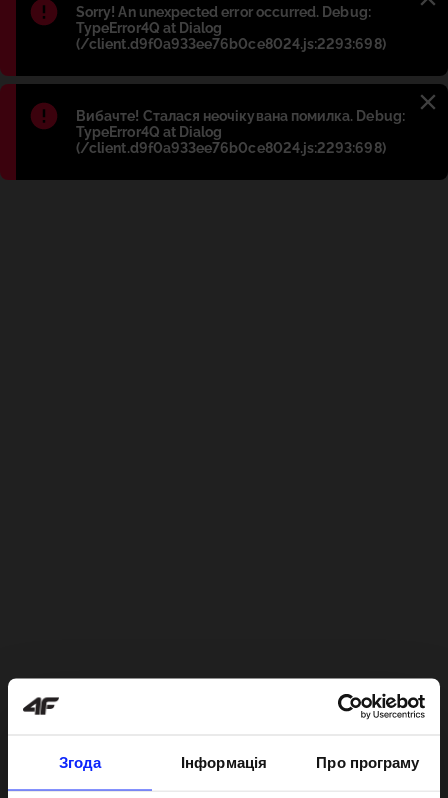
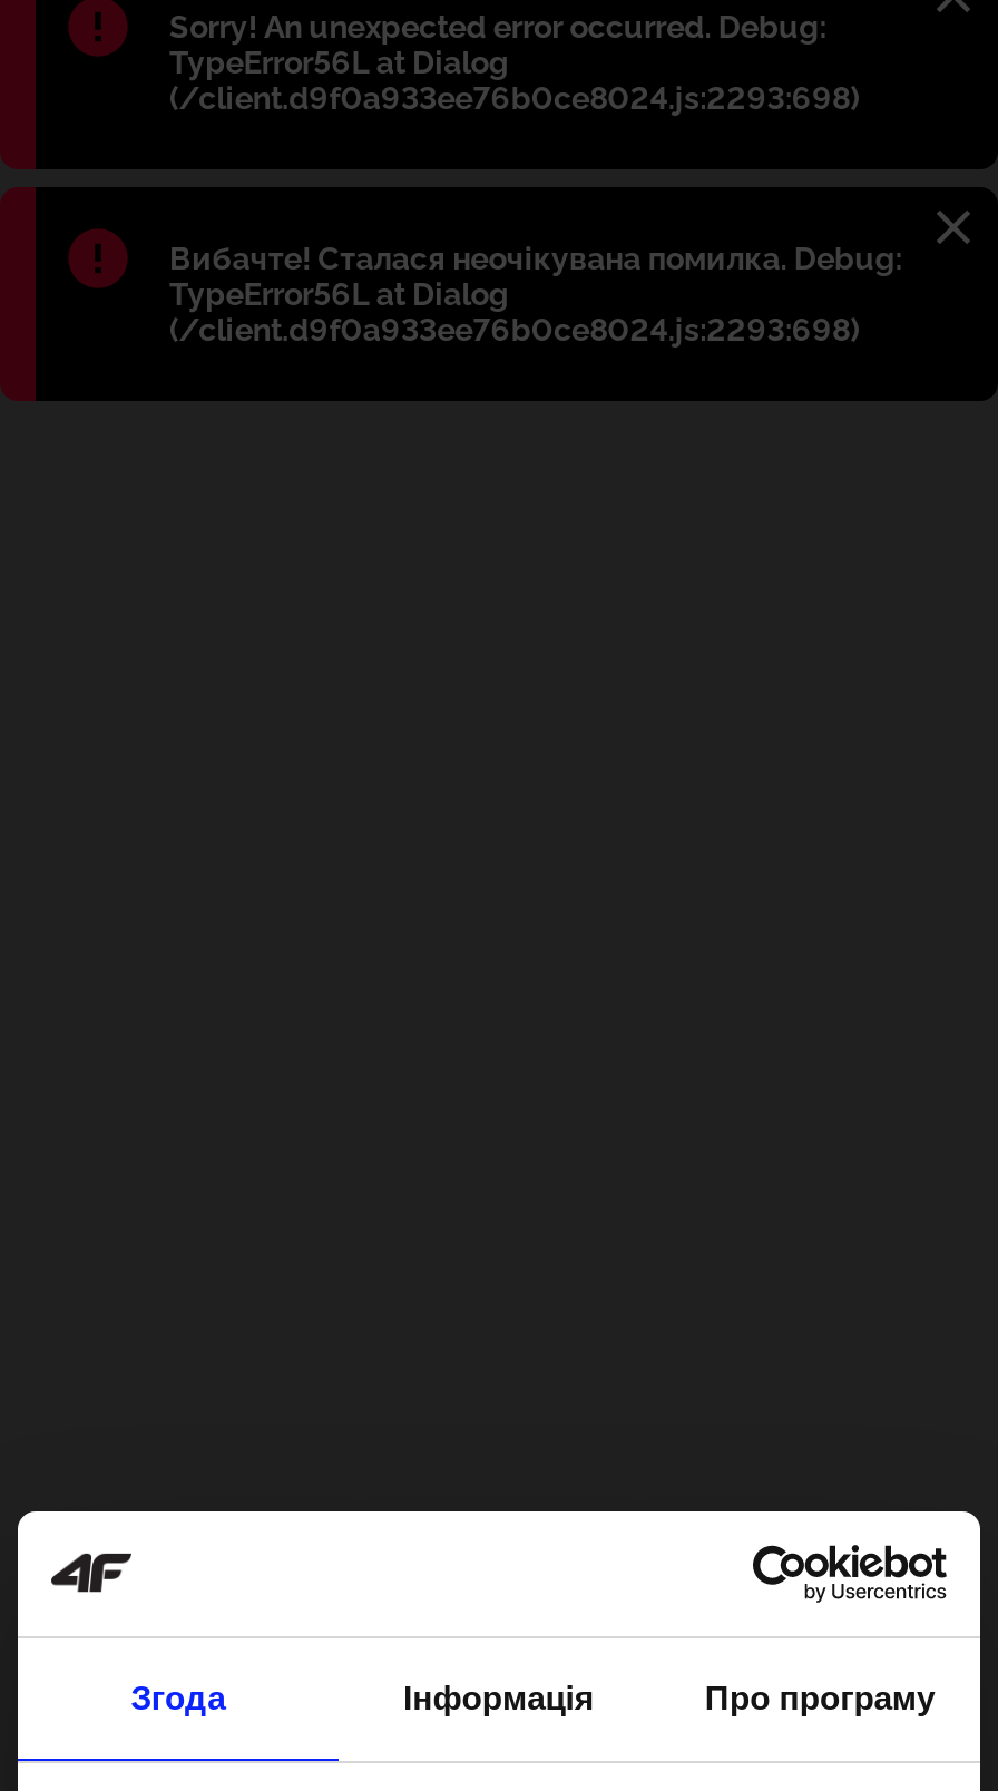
- TypeError4Q at Dialog
+ TypeError56L at Dialog

- TypeError4Q at Dialog
+ TypeError56L at Dialog
